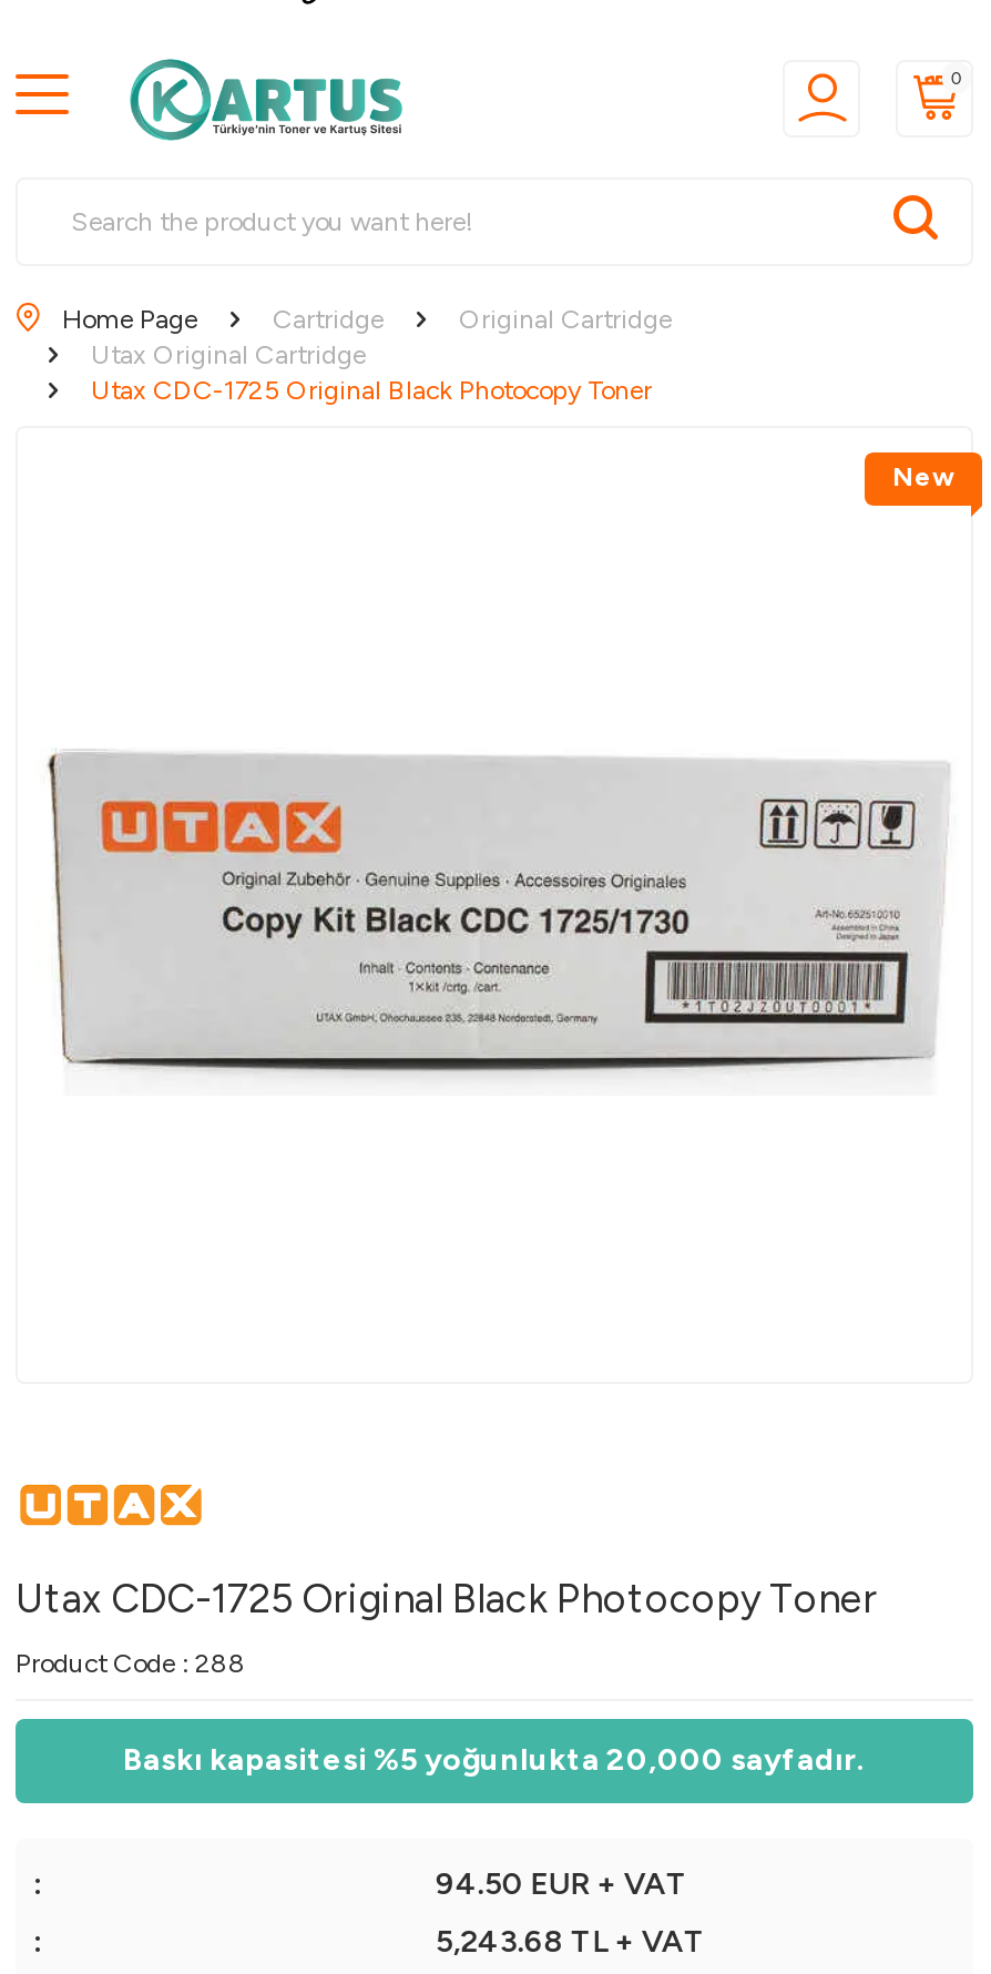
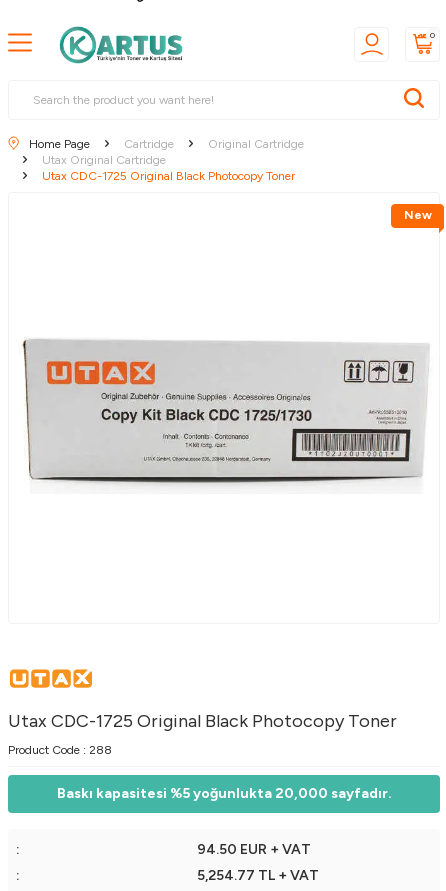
- 5,243.68 TL + VAT
+ 5,254.77 TL + VAT
